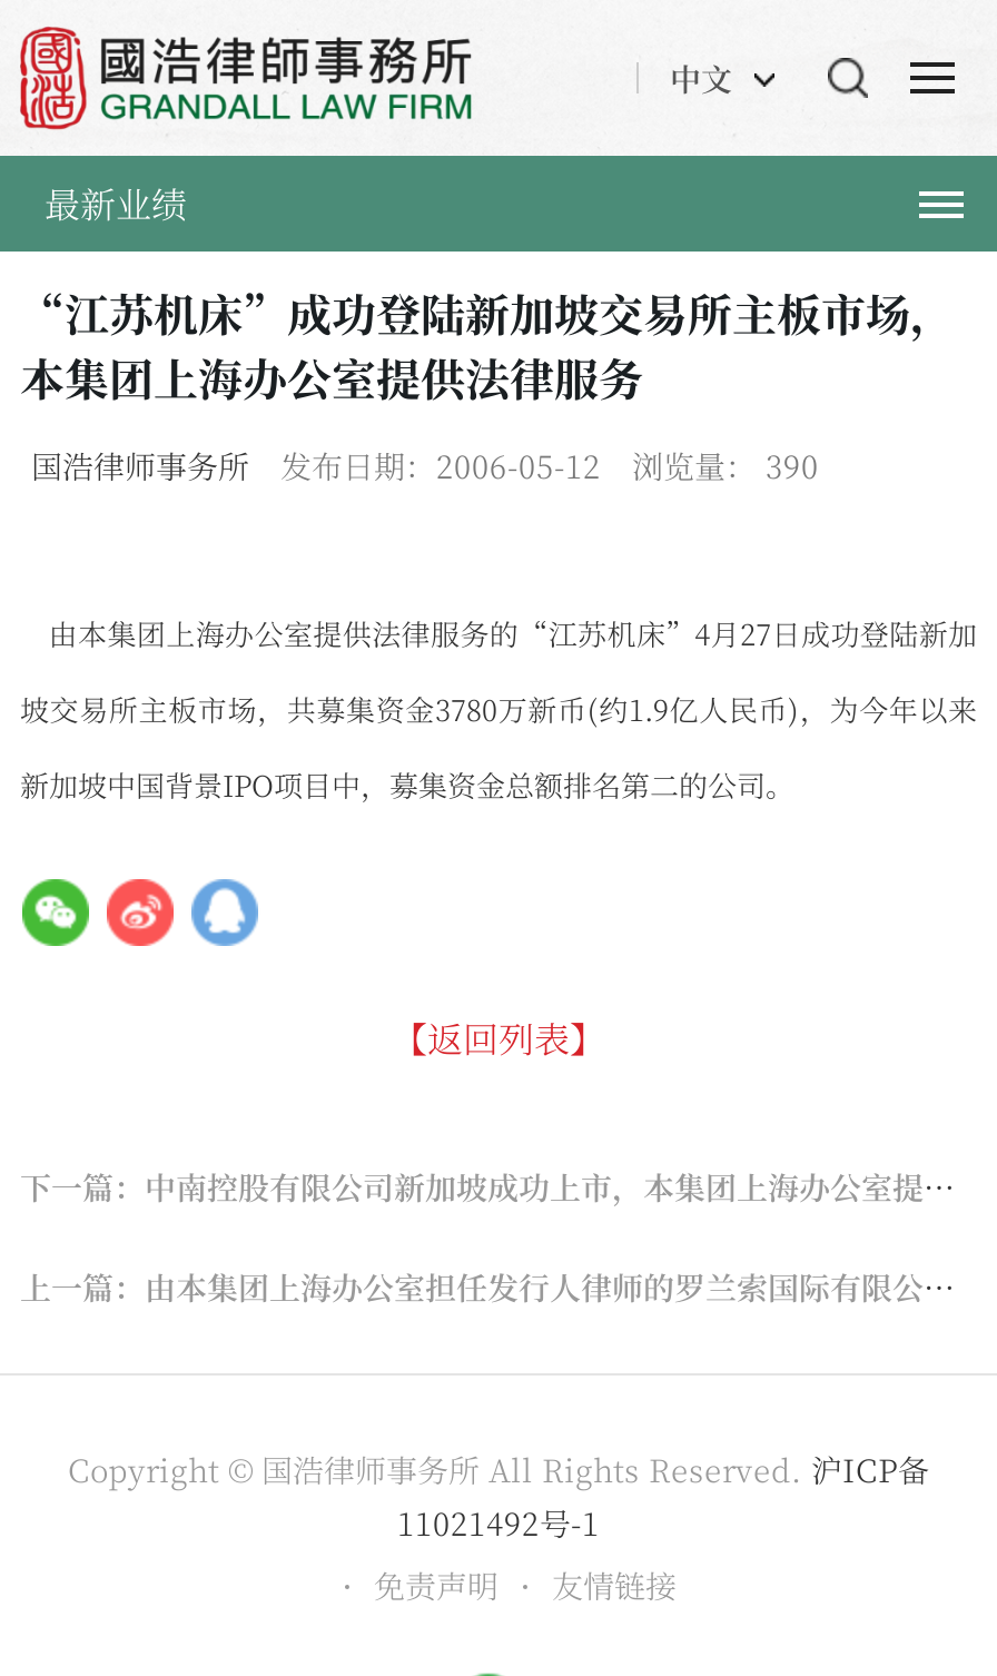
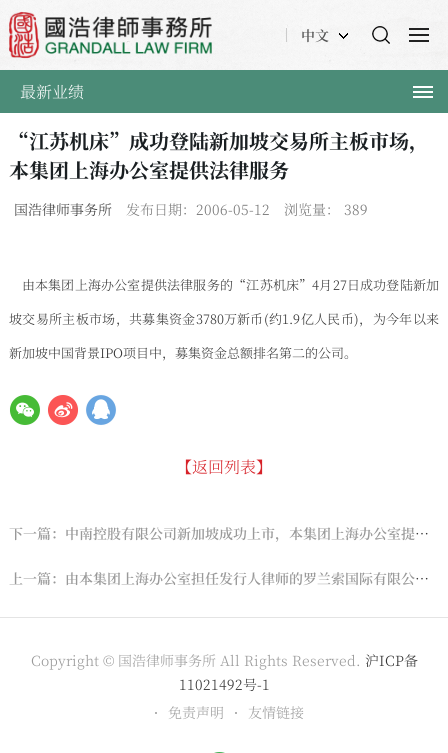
- 国浩律师事务所 发布日期：2006-05-12 浏览量：390
+ 国浩律师事务所 发布日期：2006-05-12 浏览量：389
